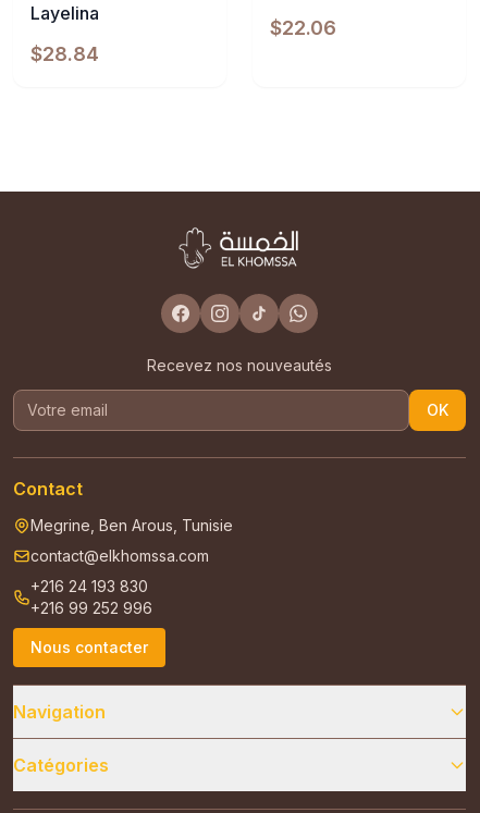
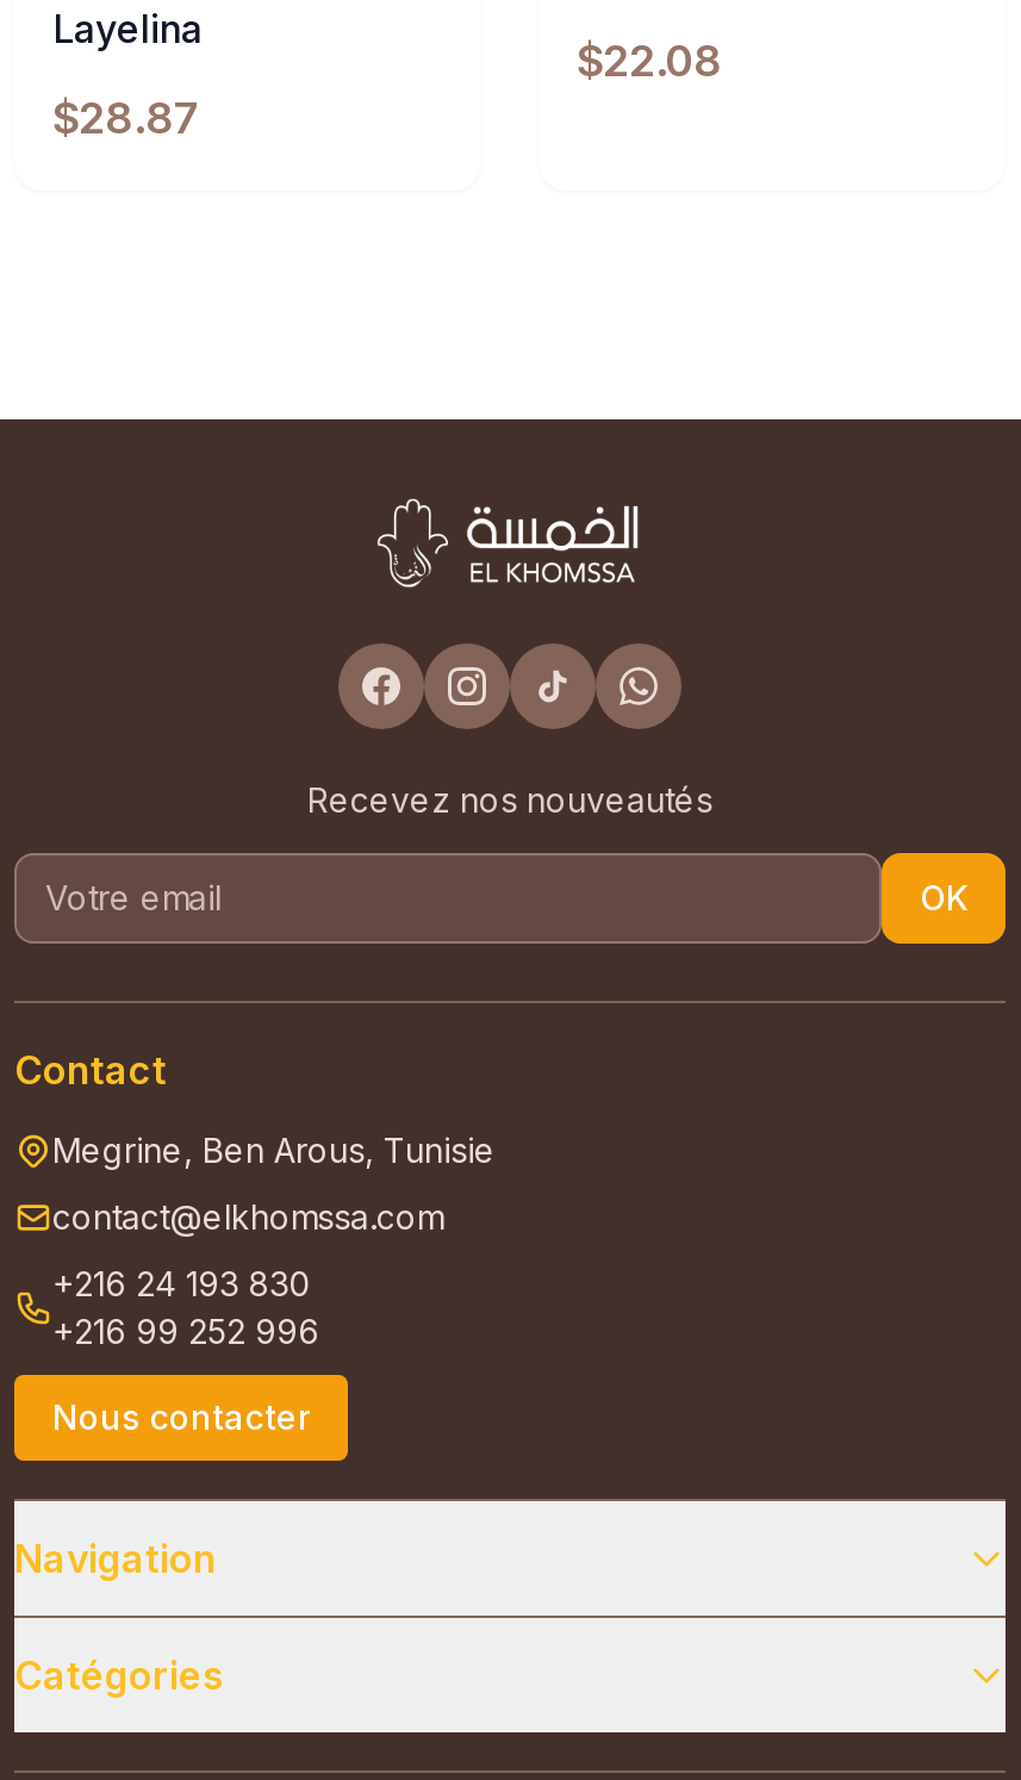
- $22.06
+ $22.08

- $28.84
+ $28.87
